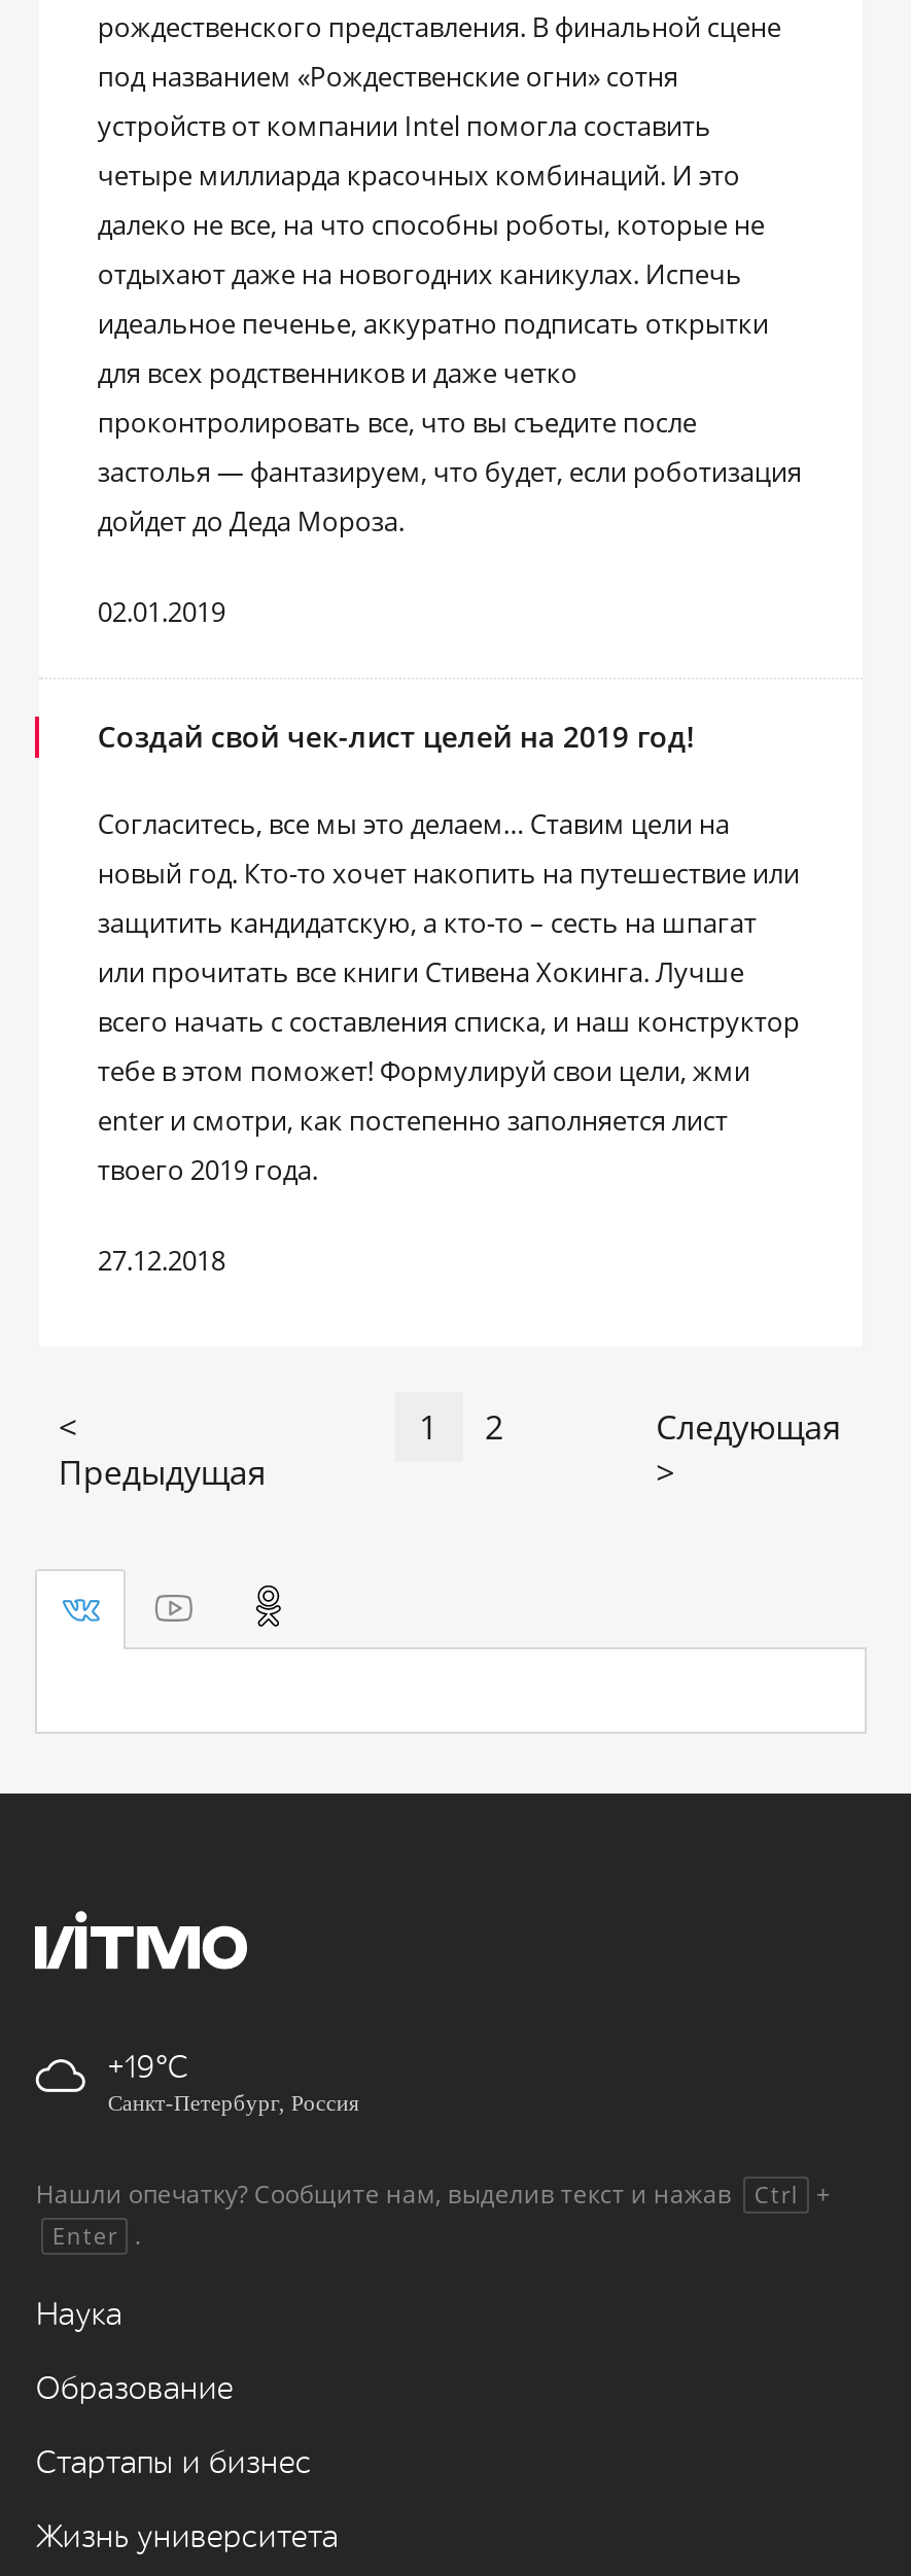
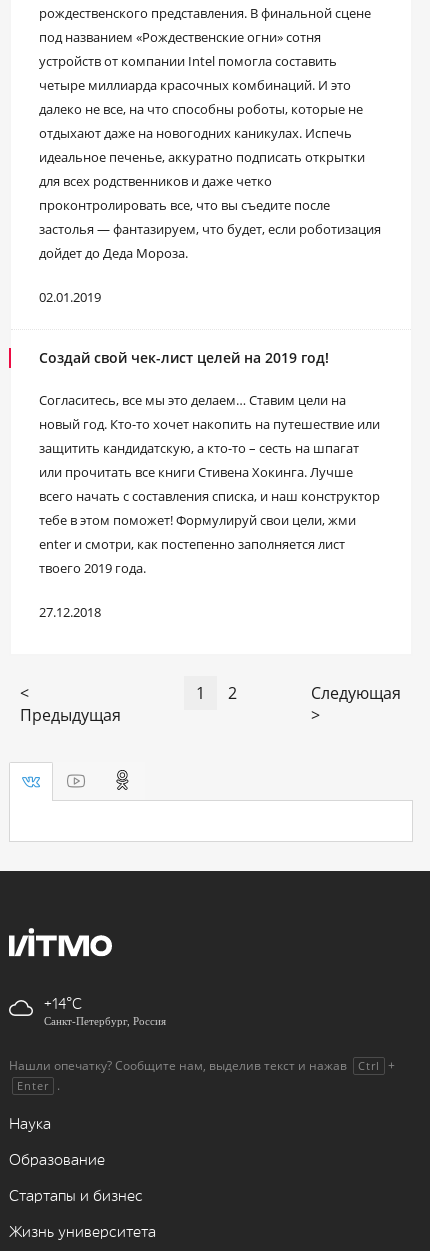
- +19
+ +14
